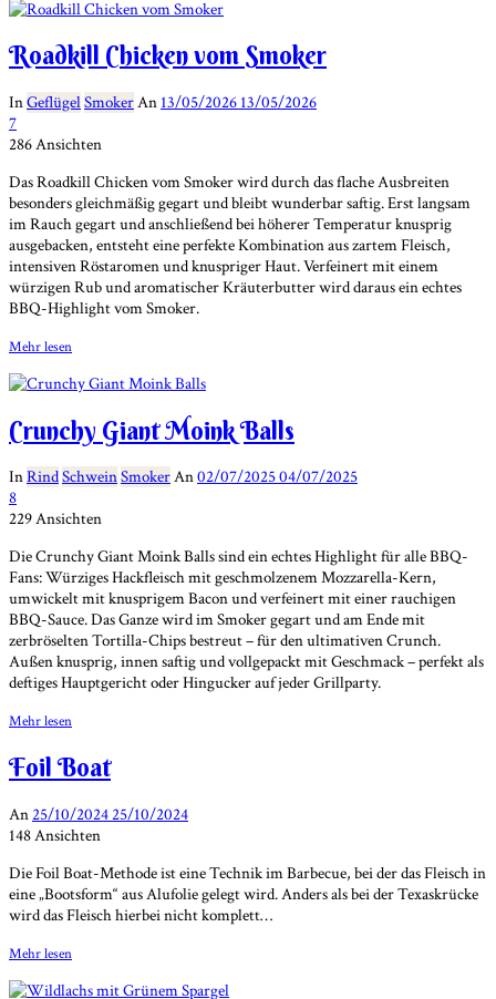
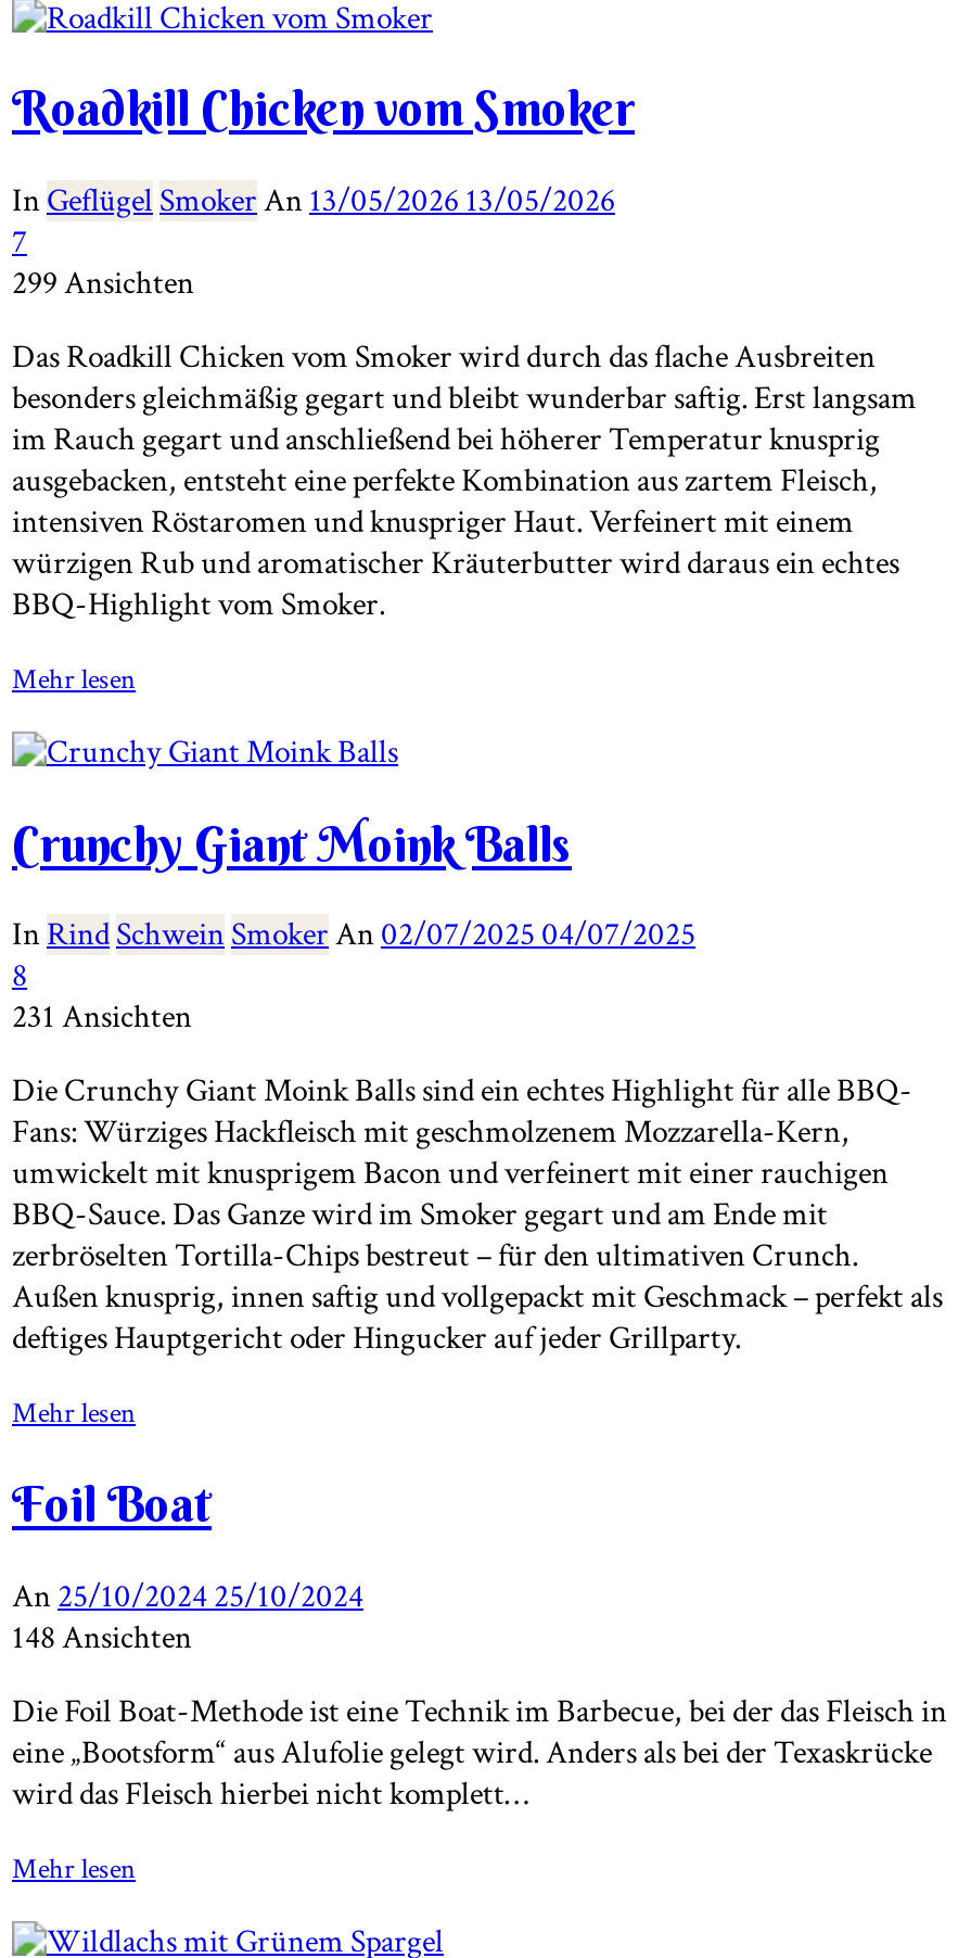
- 286 Ansichten
+ 299 Ansichten

- 229 Ansichten
+ 231 Ansichten
